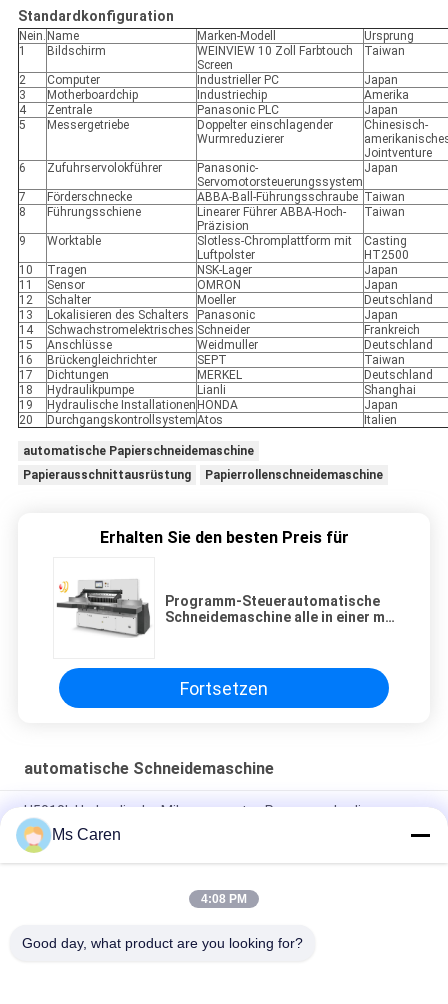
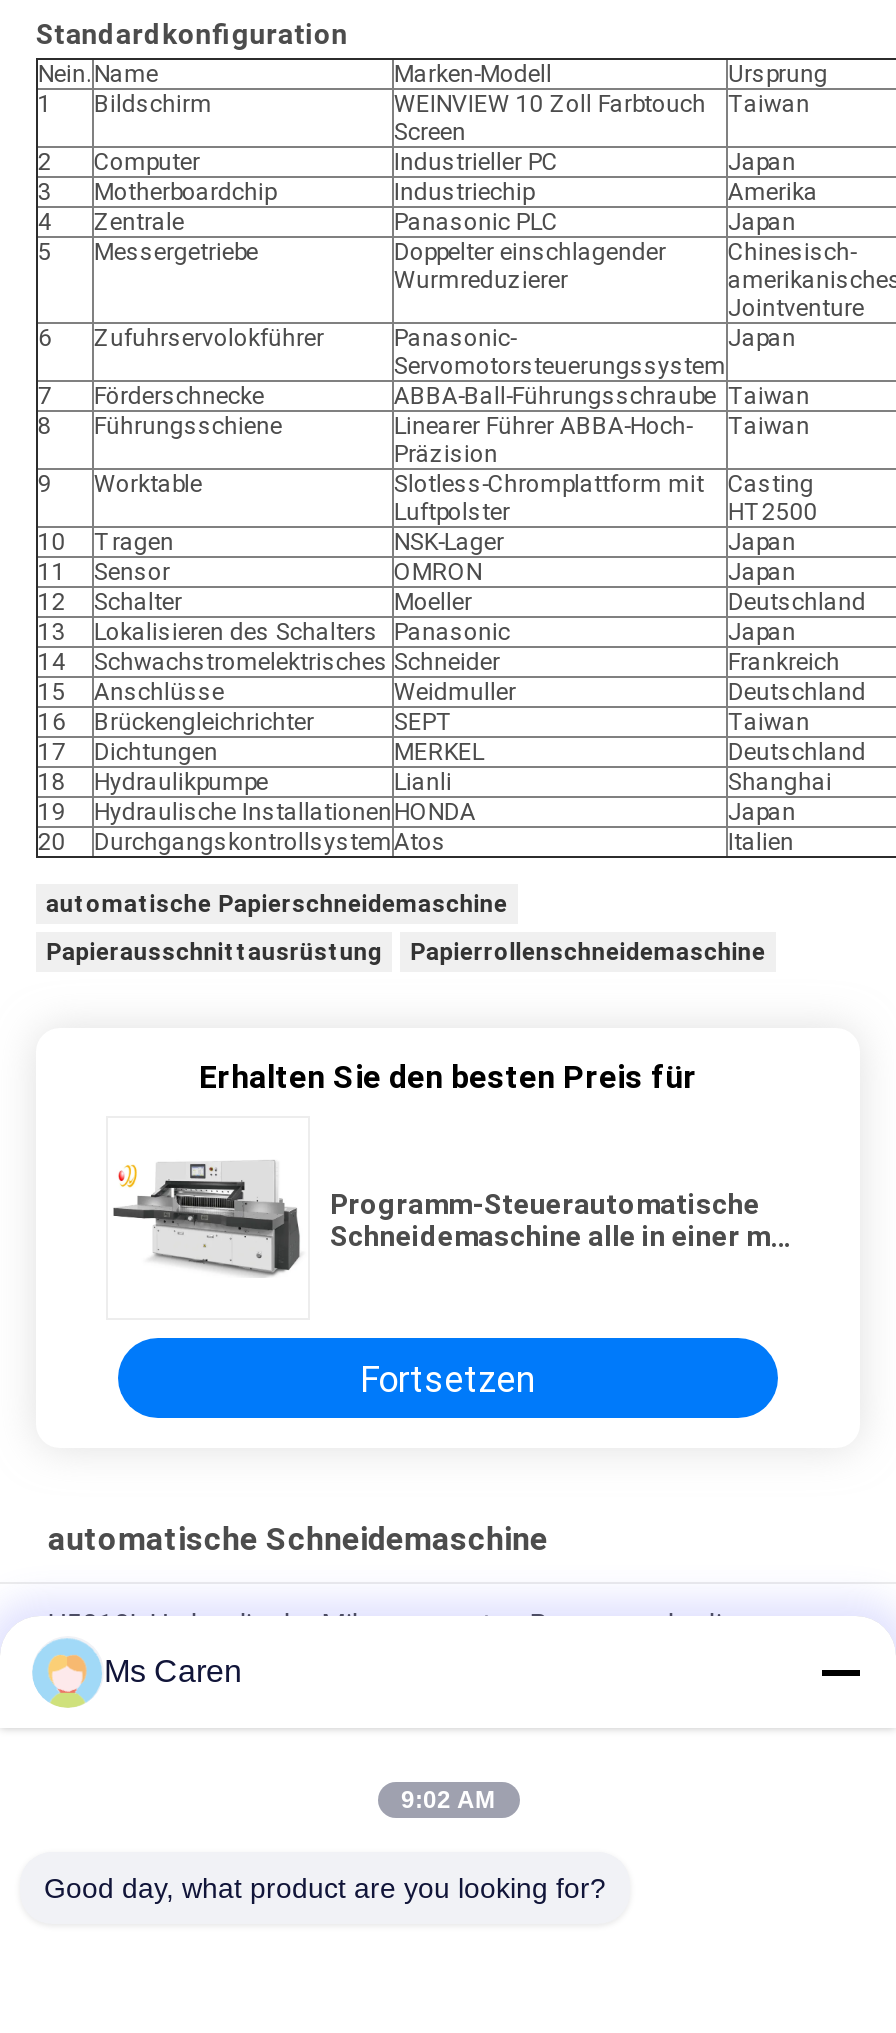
- 4:08 PM
+ 9:02 AM
